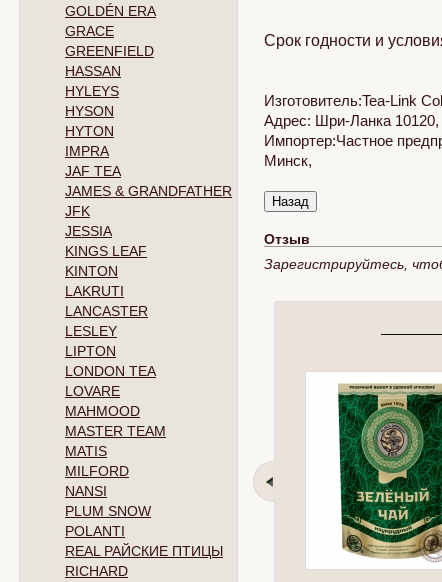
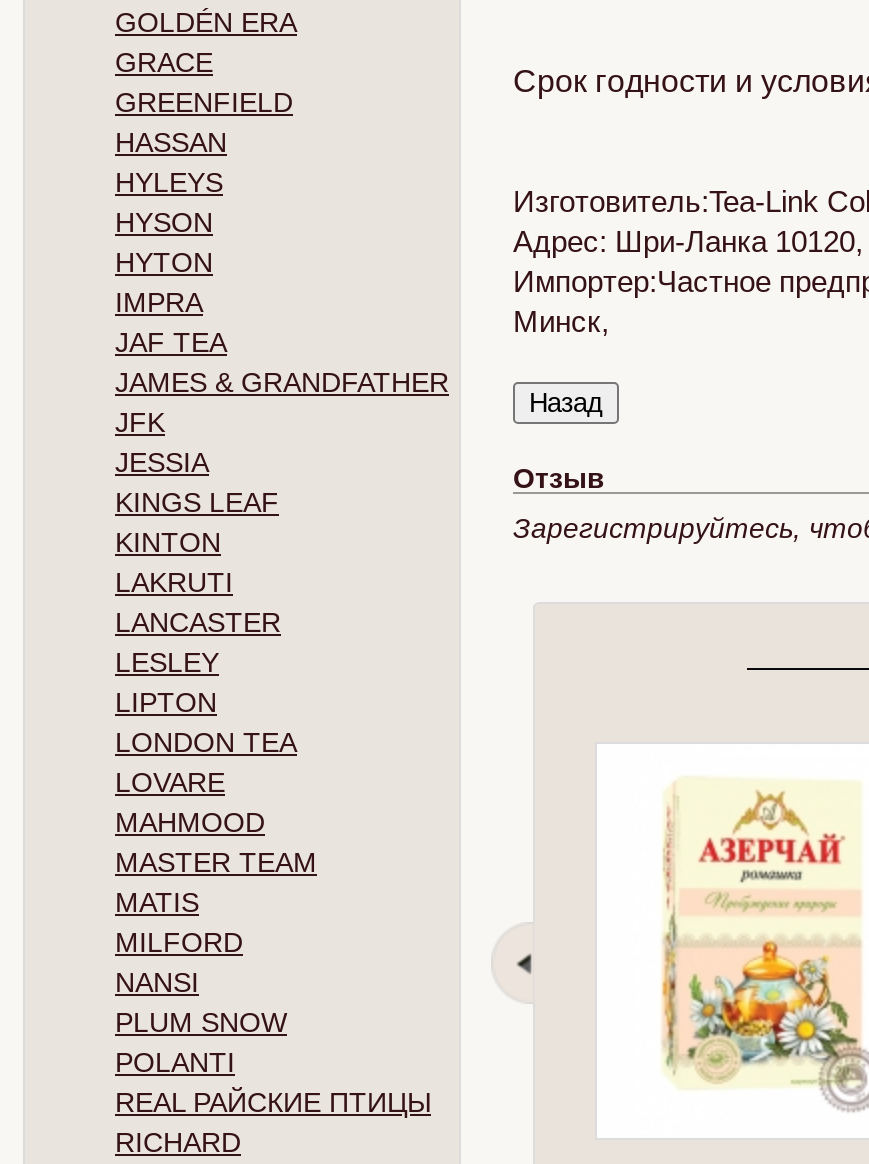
- [image]
+ [image]
